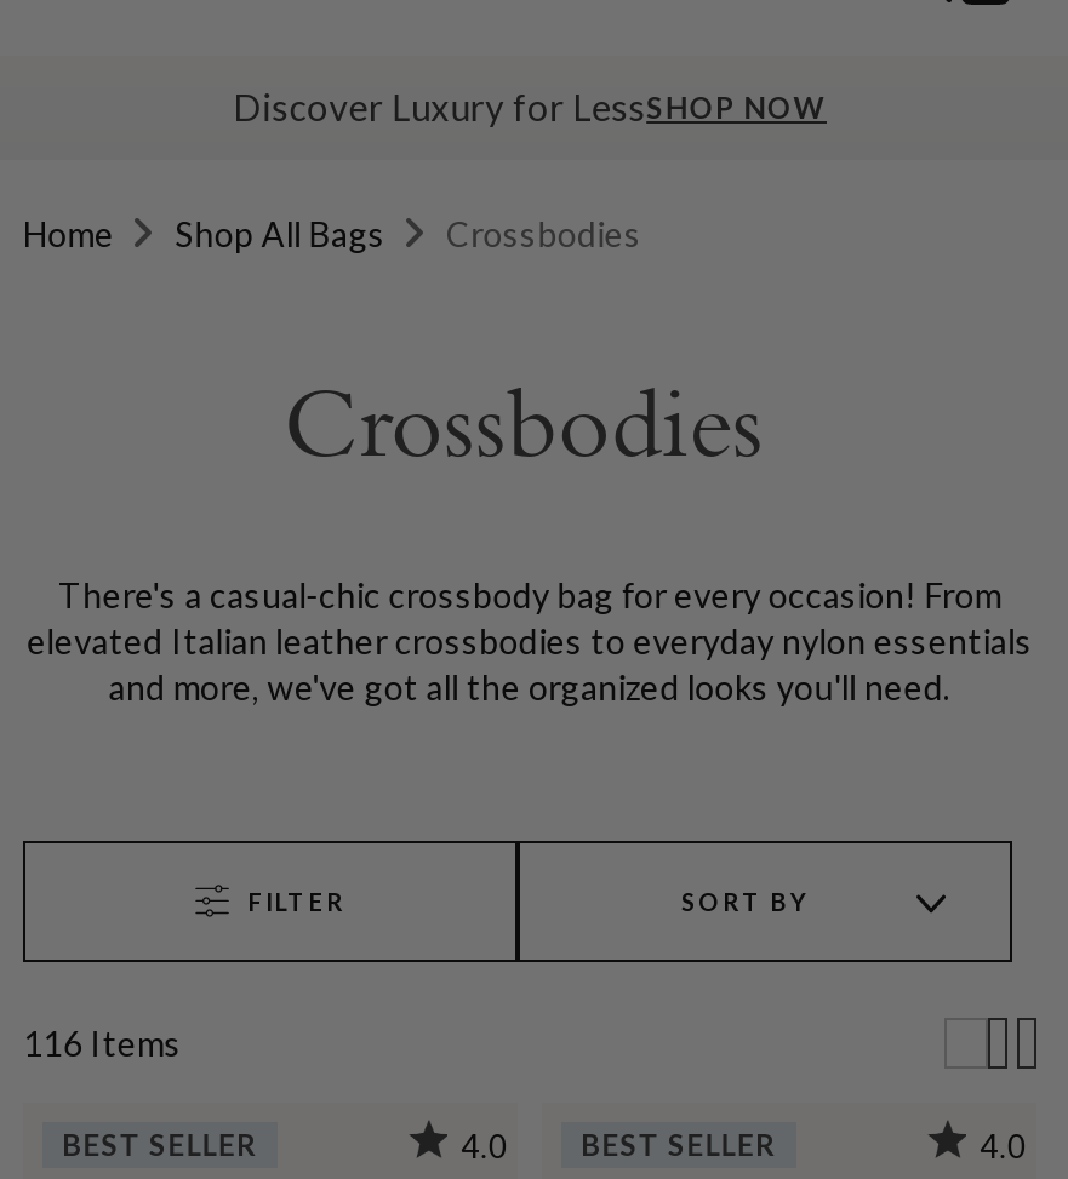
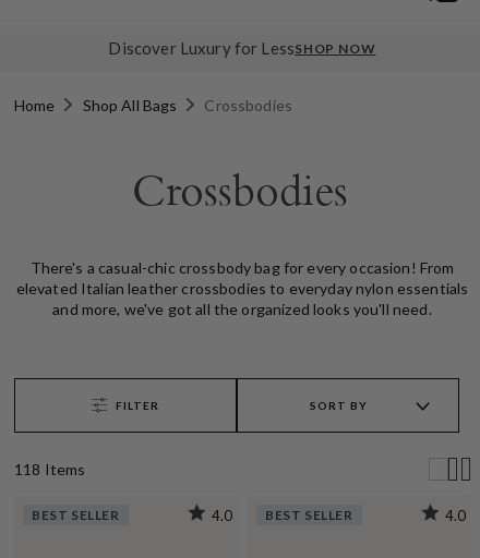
- 116 Items
+ 118 Items
